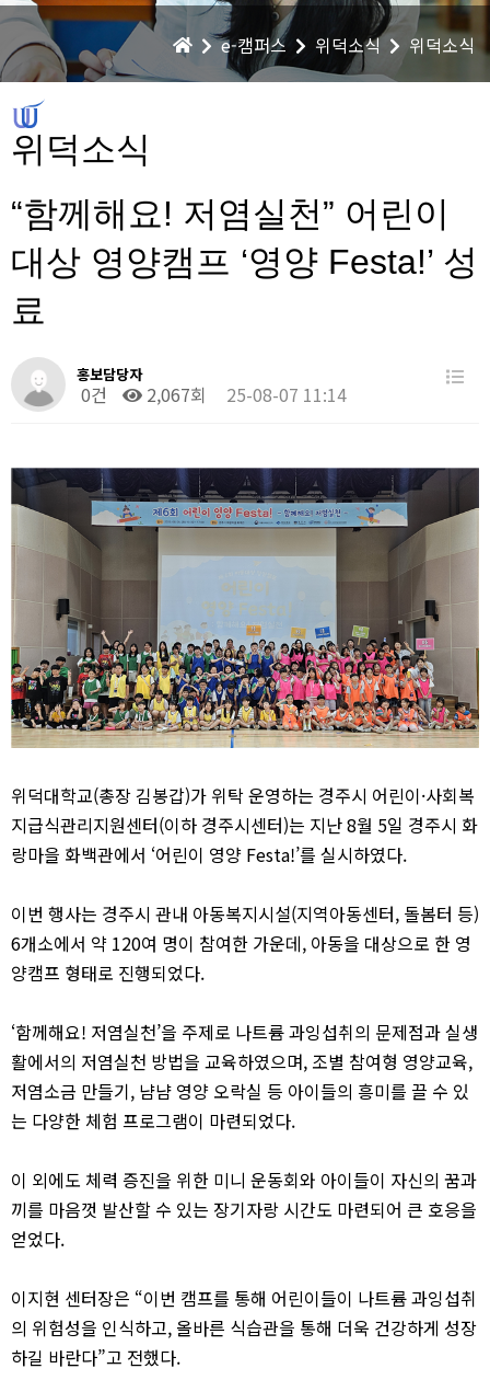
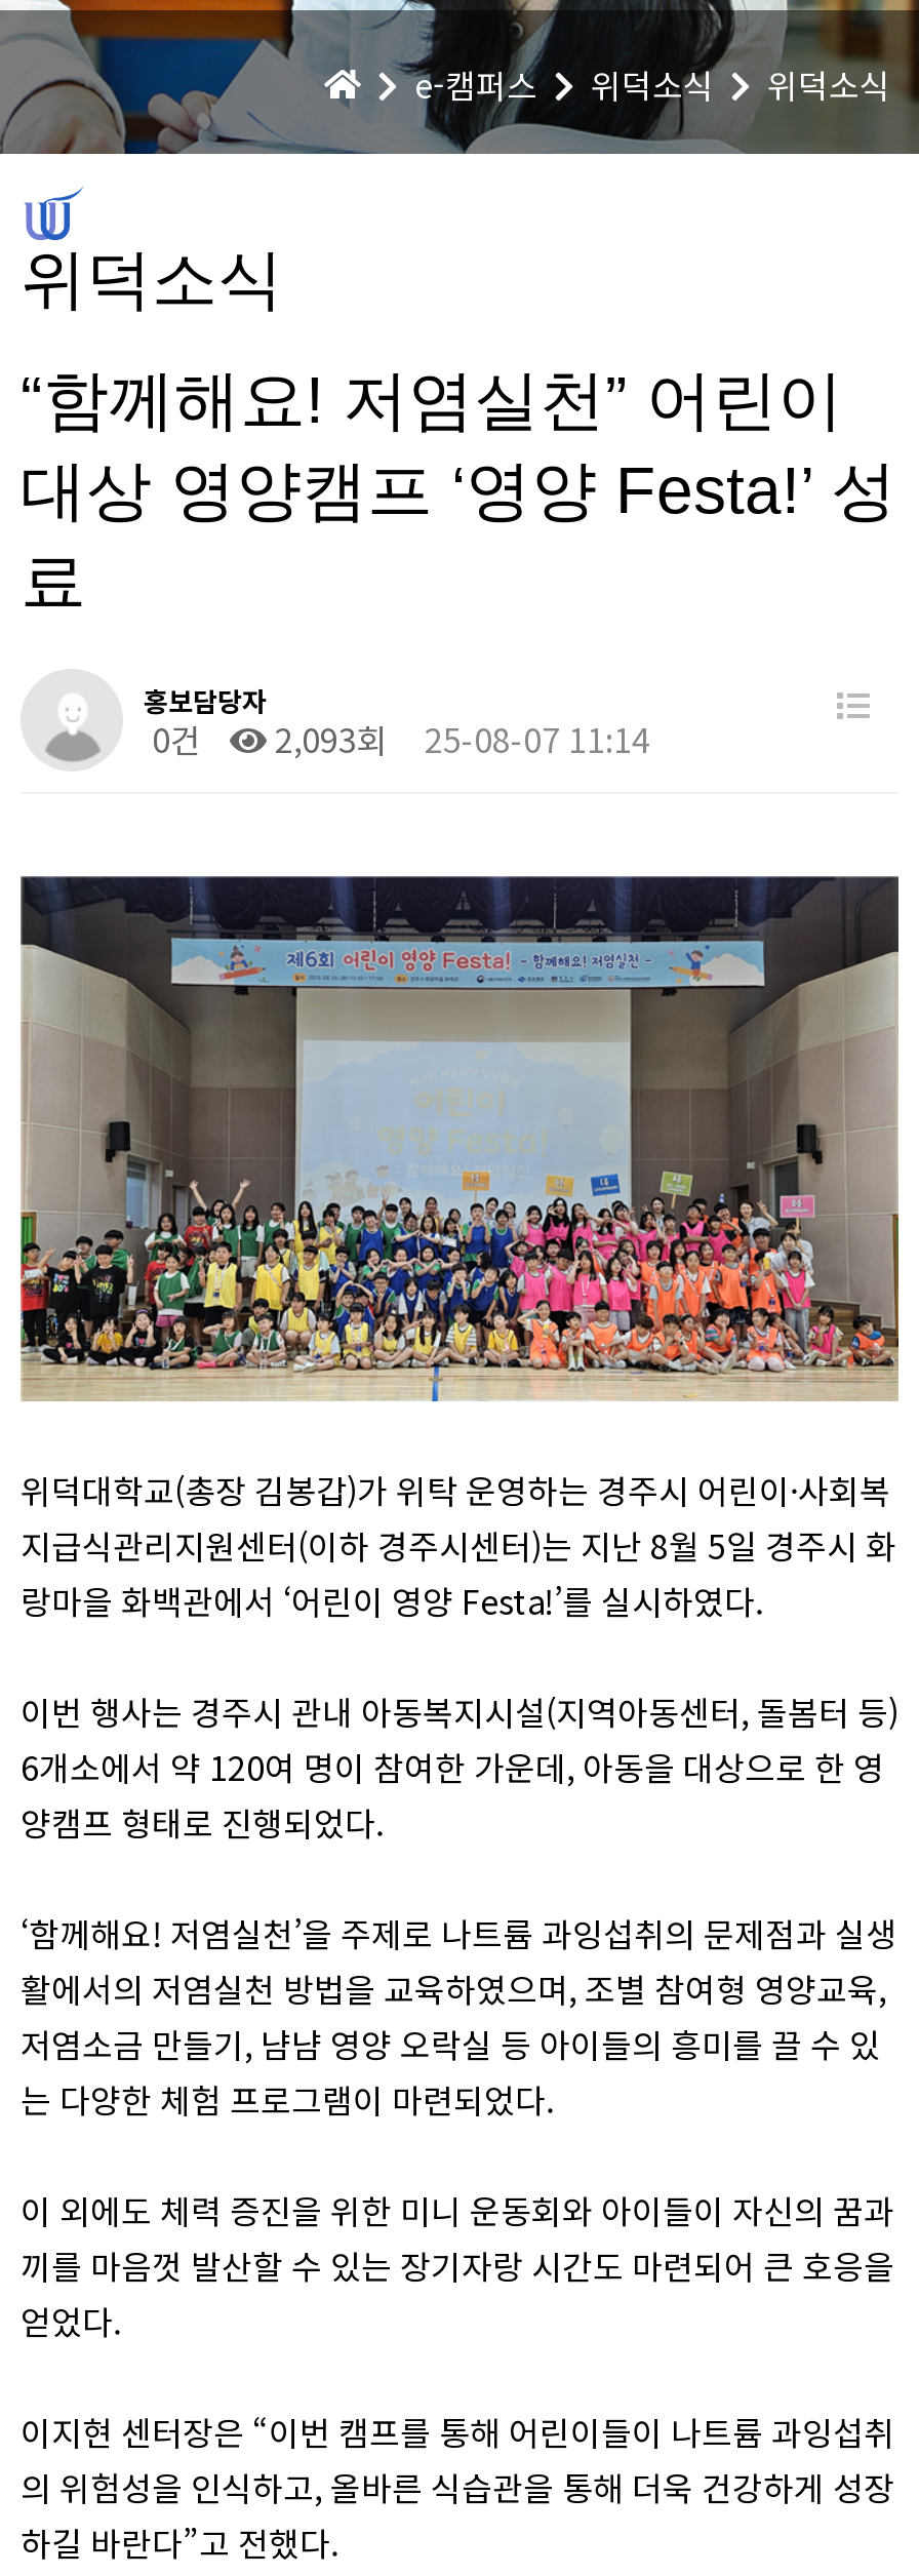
- 0건 2,067회 25-08-07 11:14
+ 0건 2,093회 25-08-07 11:14
